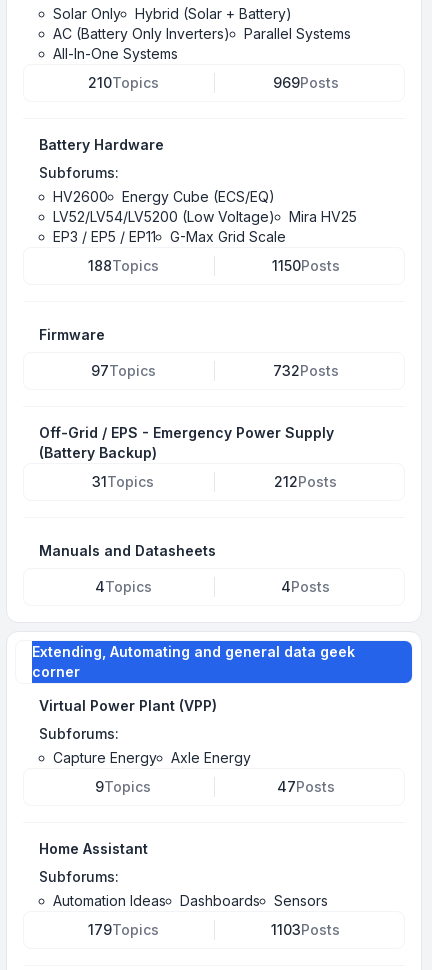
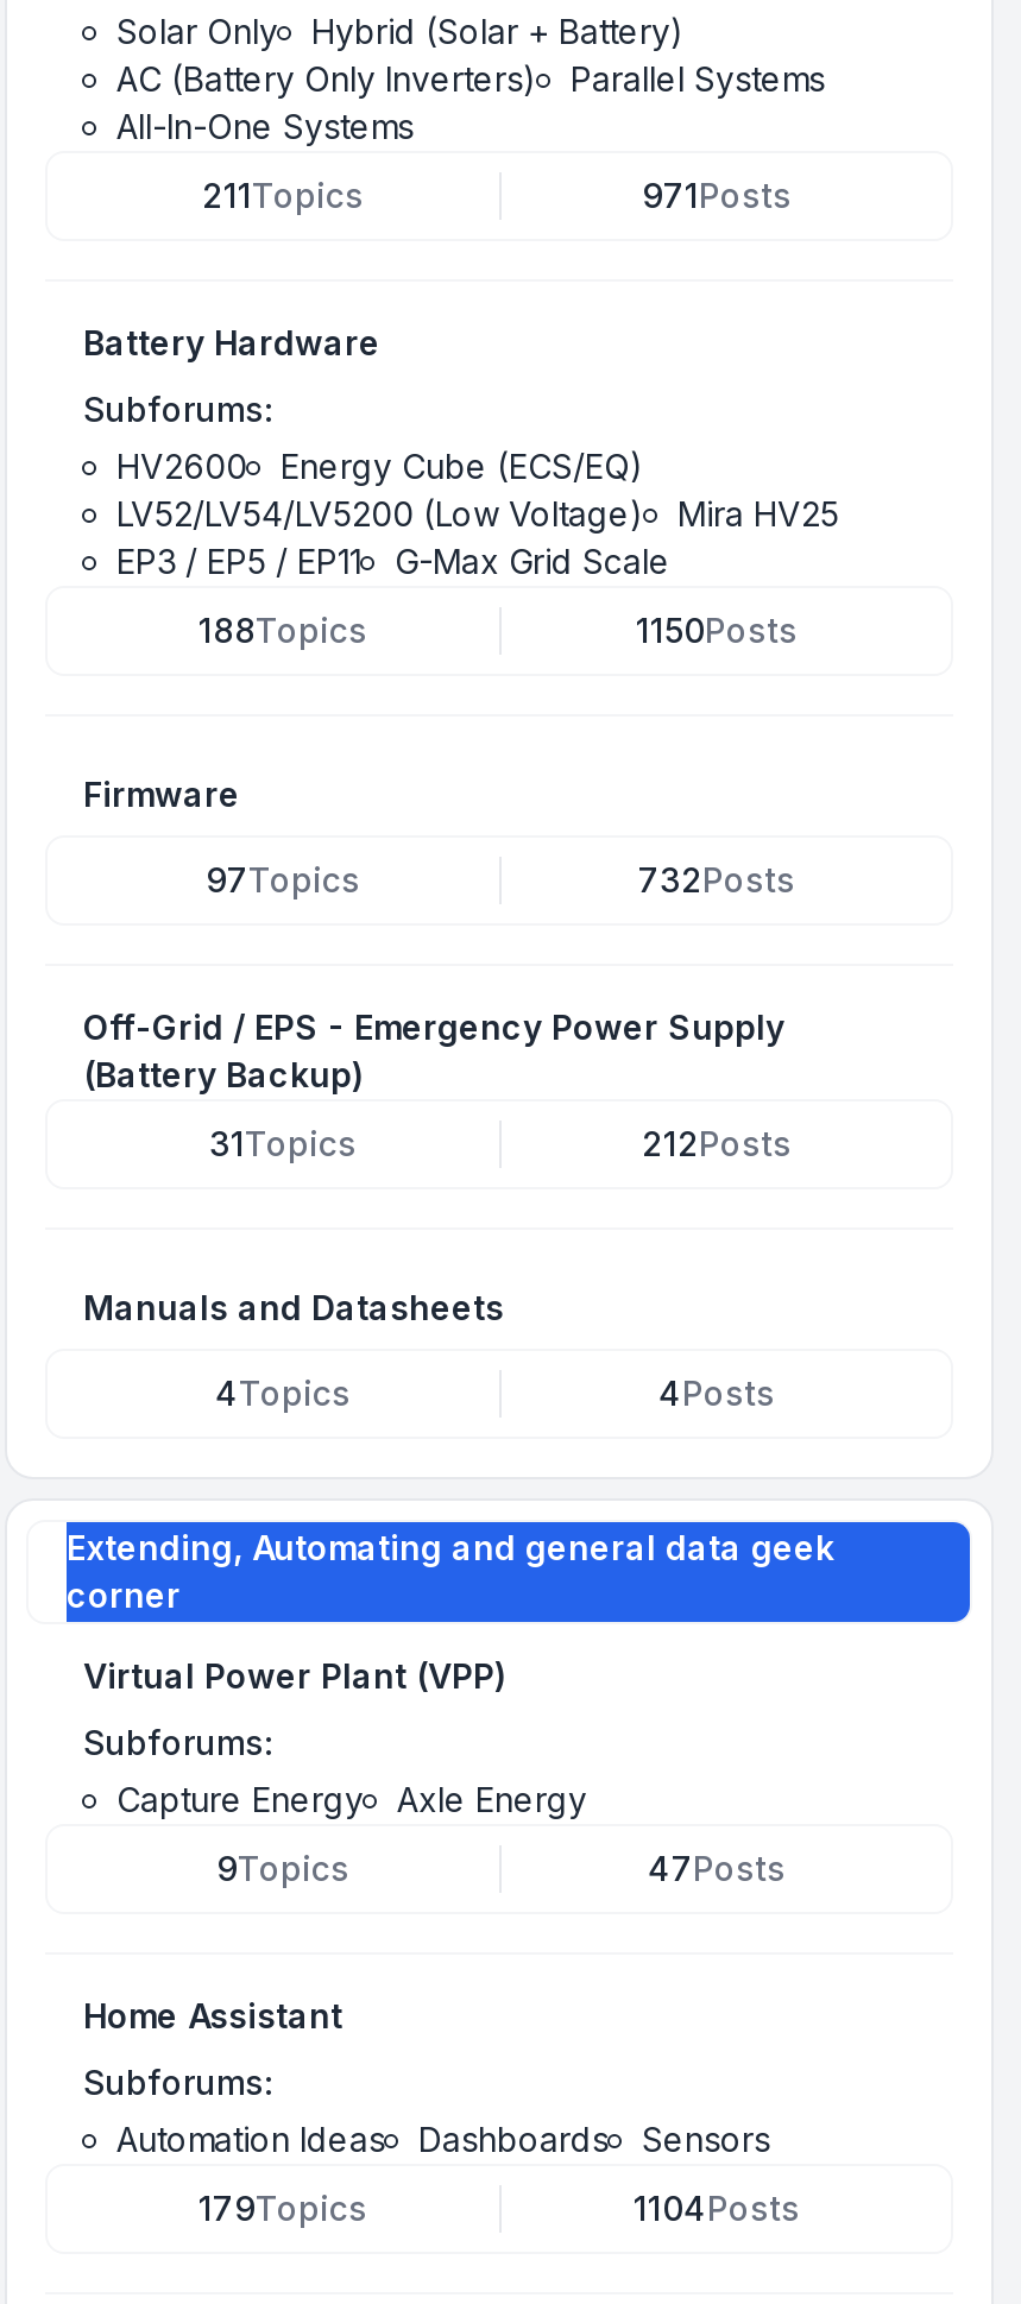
- 210Topics
+ 211Topics

- 969Posts
+ 971Posts

- 1103Posts
+ 1104Posts
